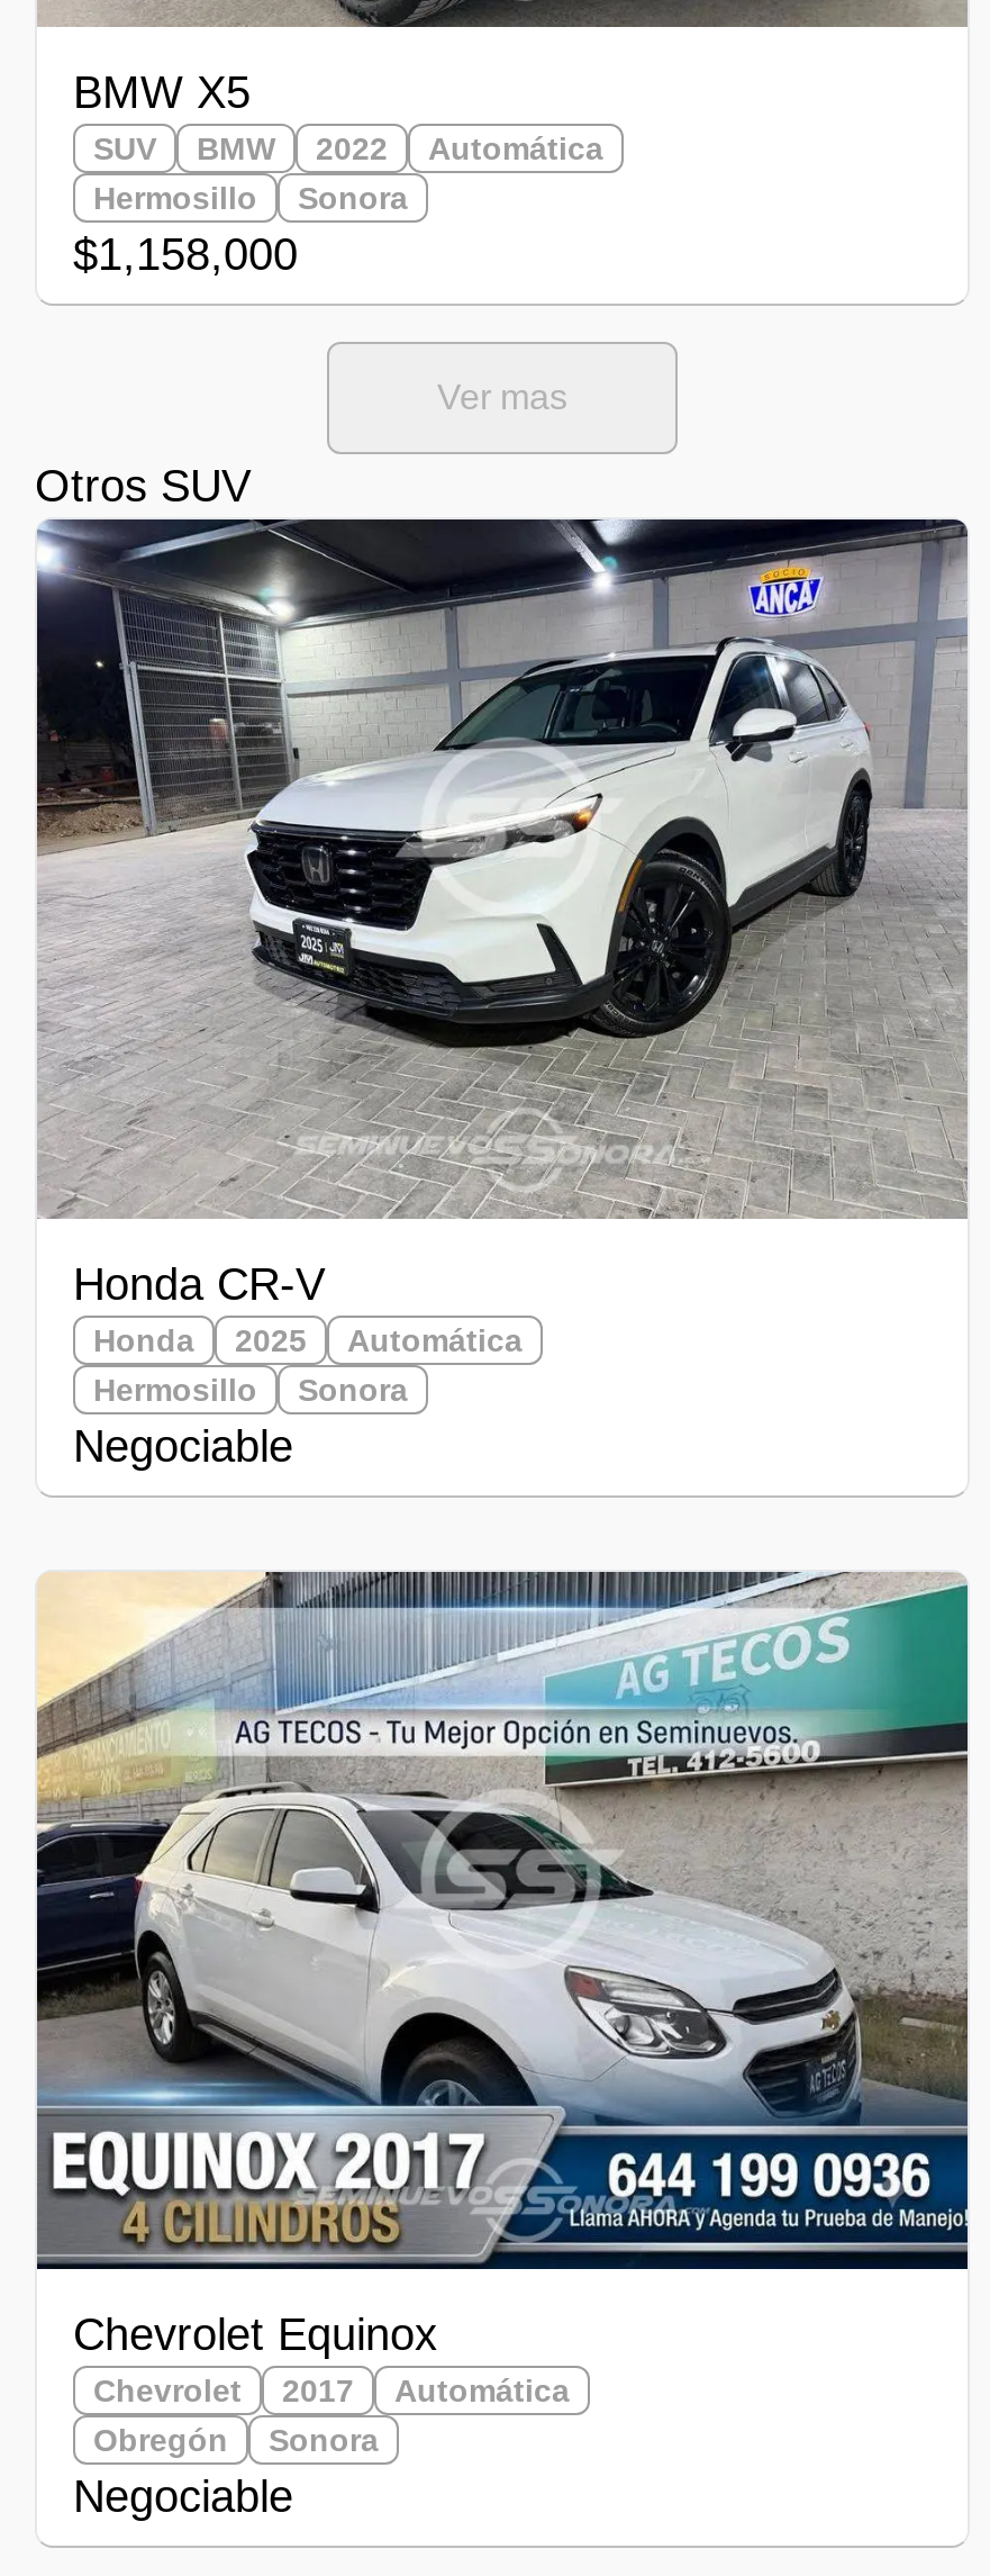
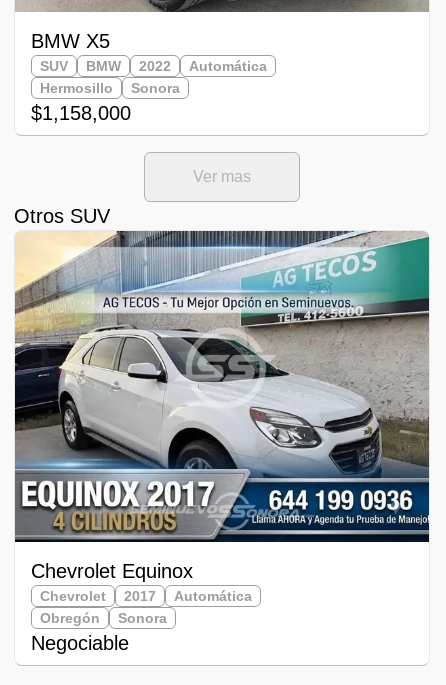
- [image]
- Honda CR-V
- Honda
- 2025
- Automática
- Hermosillo
- Sonora
- Negociable
